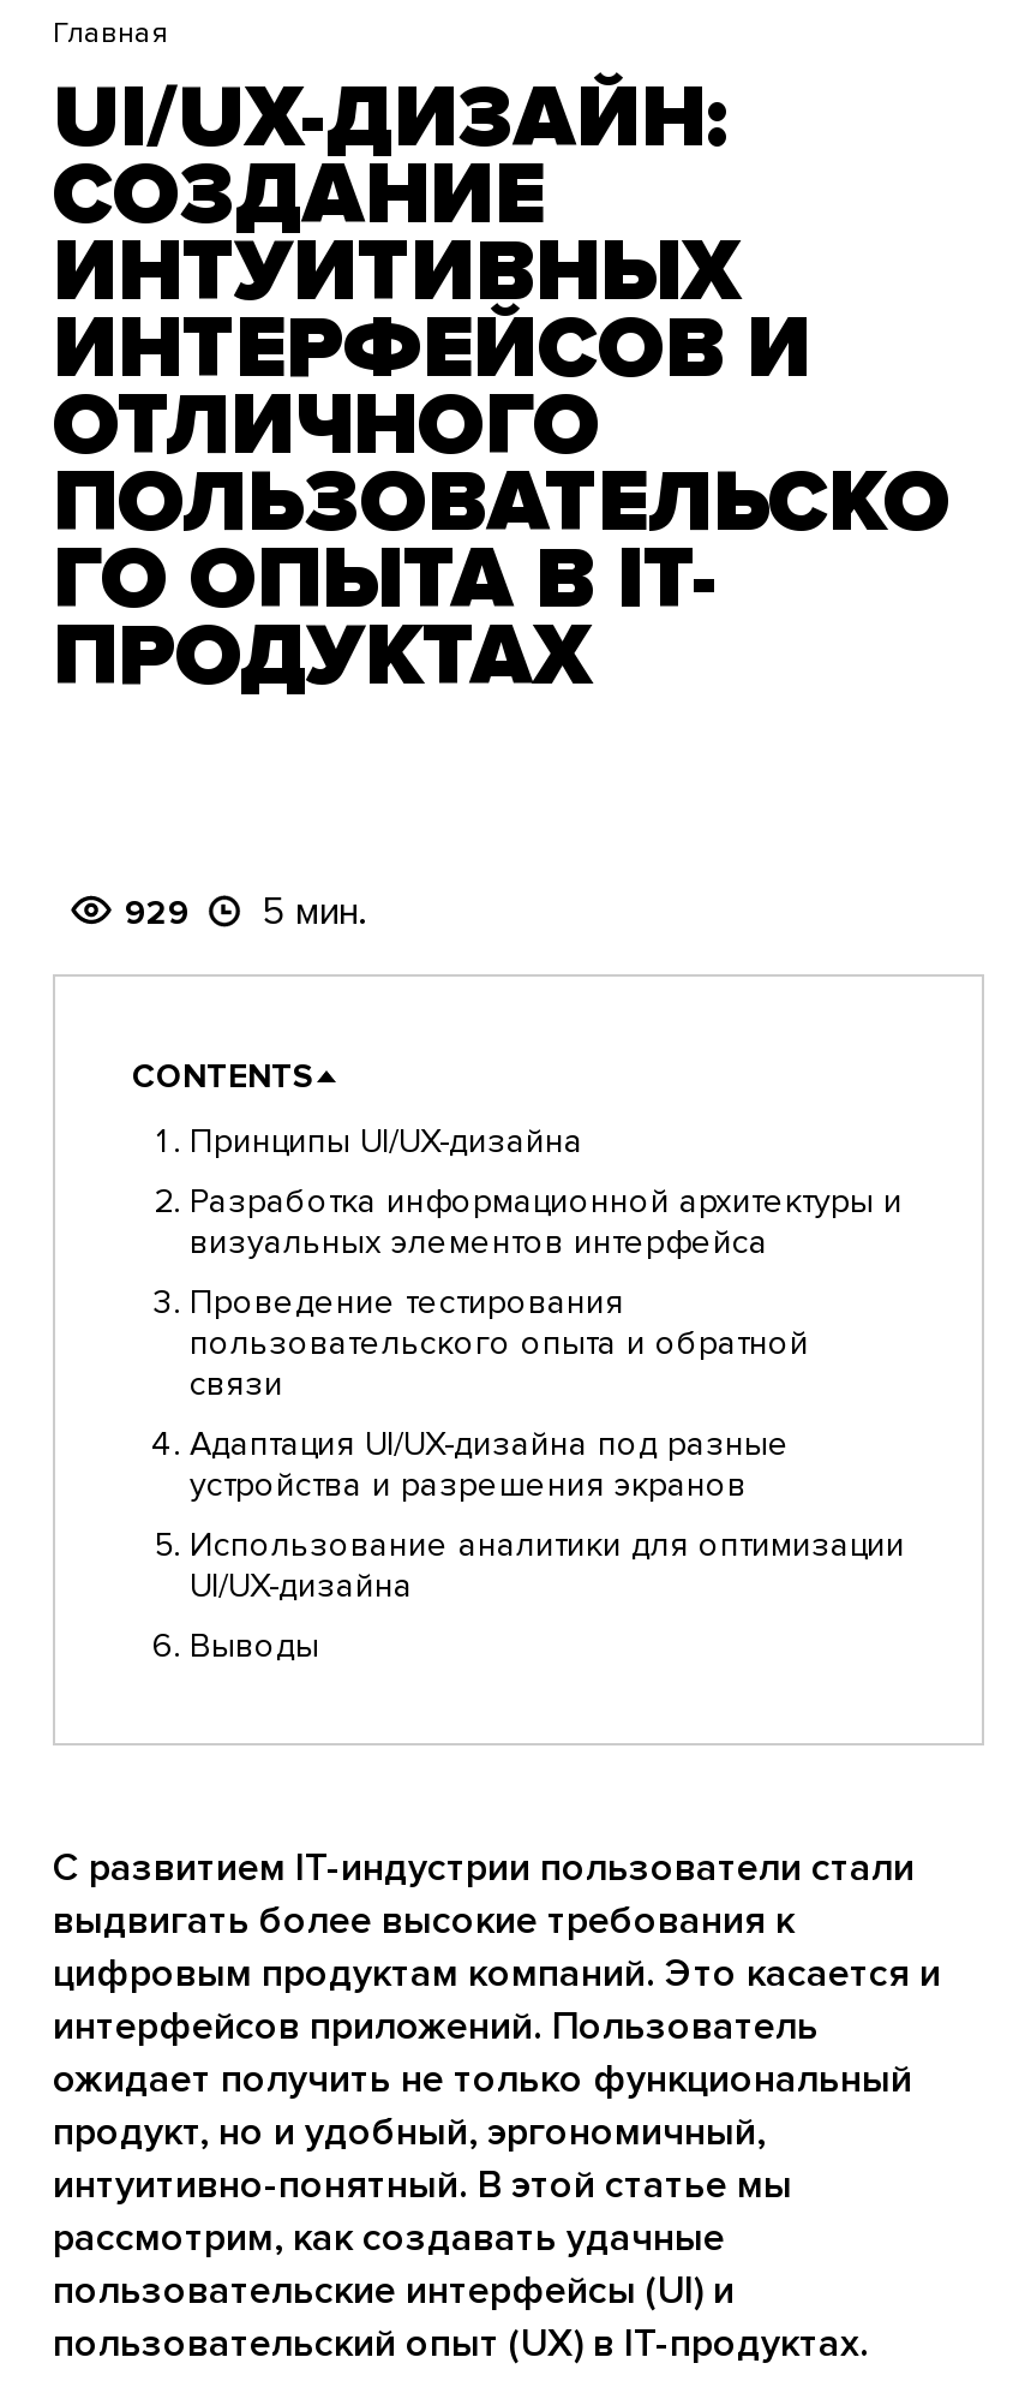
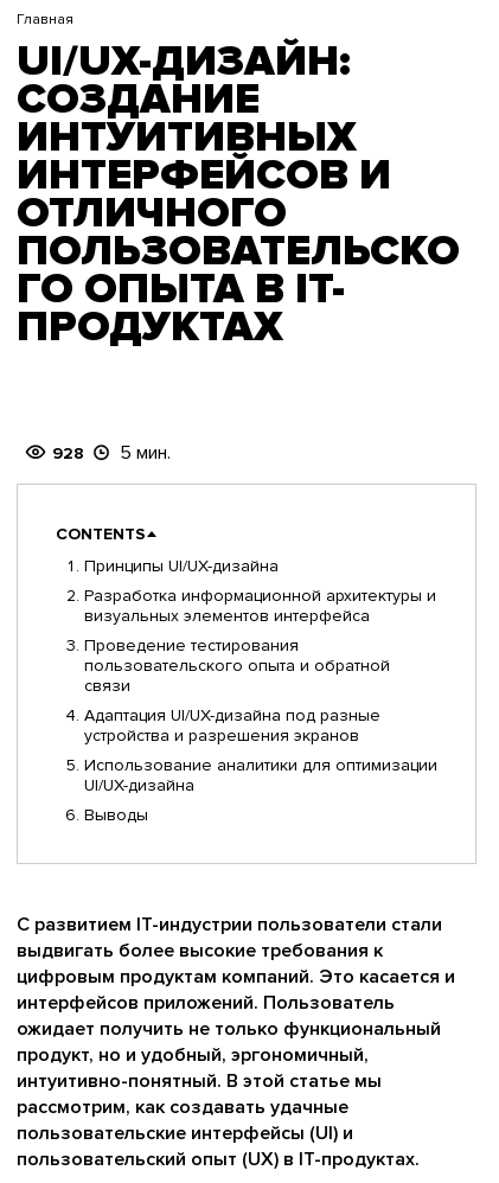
- 929 5 мин.
+ 928 5 мин.
